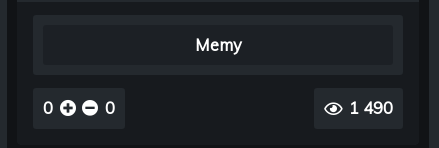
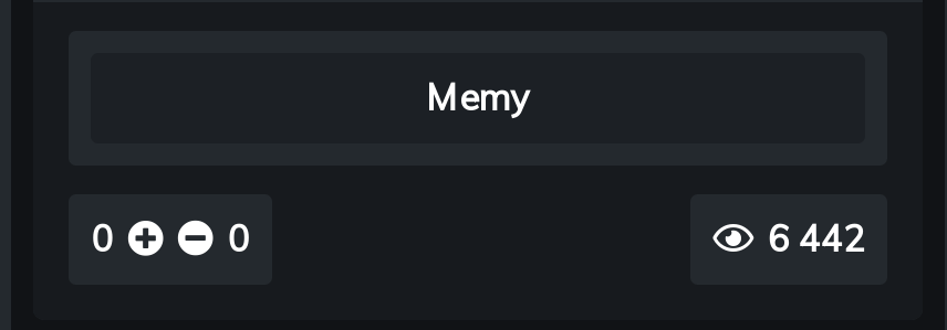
- 1 490
+ 6 442
